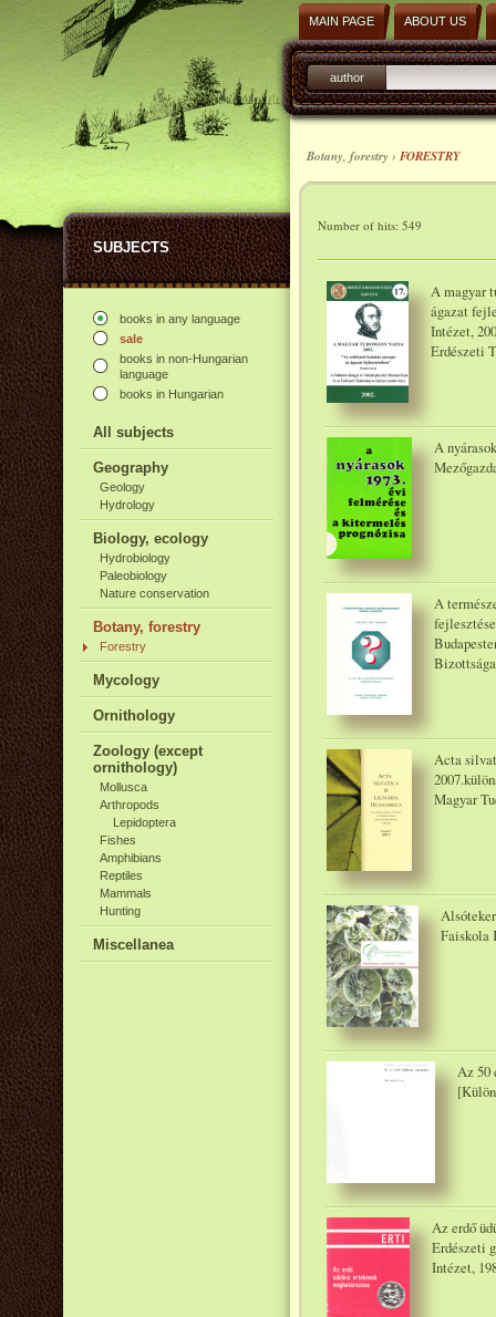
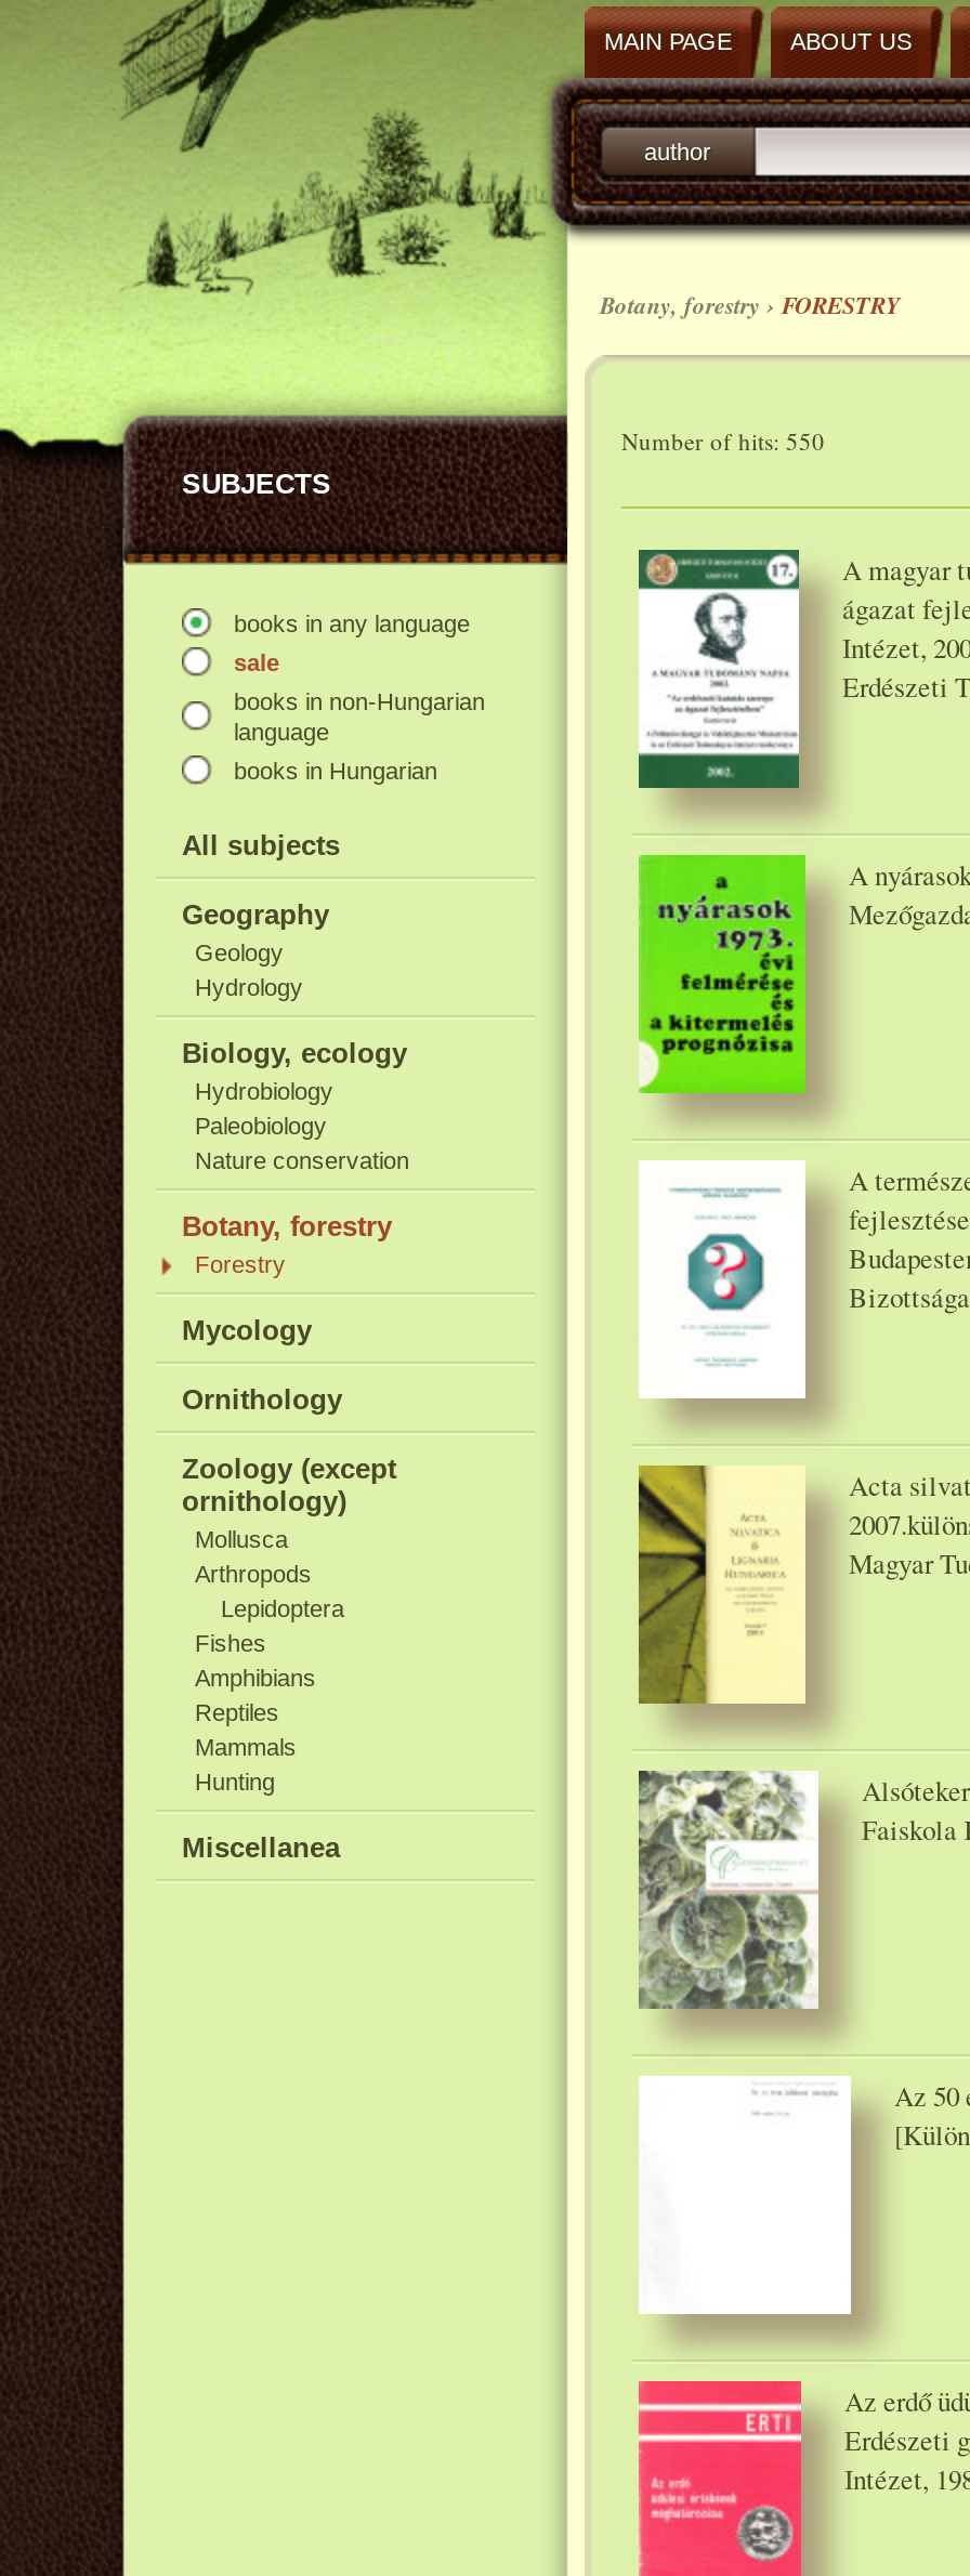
- Number of hits: 549
+ Number of hits: 550
